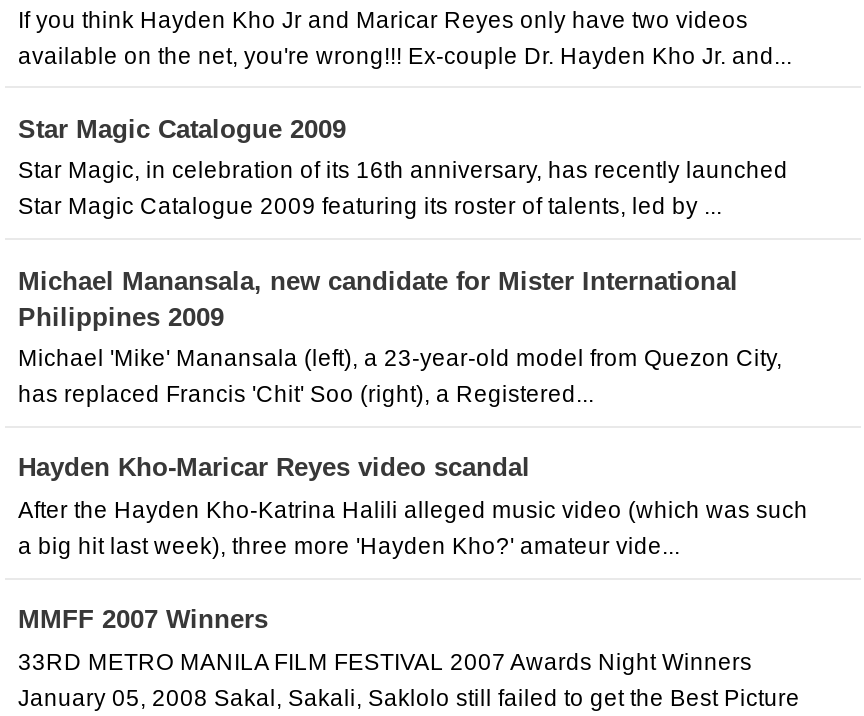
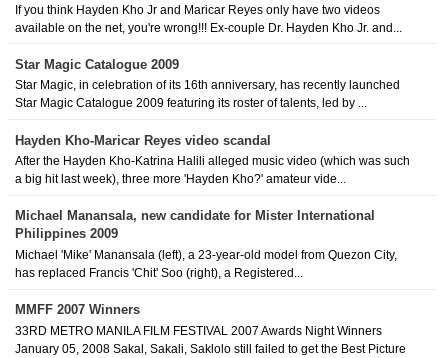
moved down: Michael Manansala, new candidate for Mister International | Philippines 2009 | Michael 'Mike' Manansala (left), a 23-year-old model from Quezon City, | has replaced Francis 'Chit' Soo (right), a Registered...

moved up: Hayden Kho-Maricar Reyes video scandal | After the Hayden Kho-Katrina Halili alleged music video (which was such | a big hit last week), three more 'Hayden Kho?' amateur vide...
